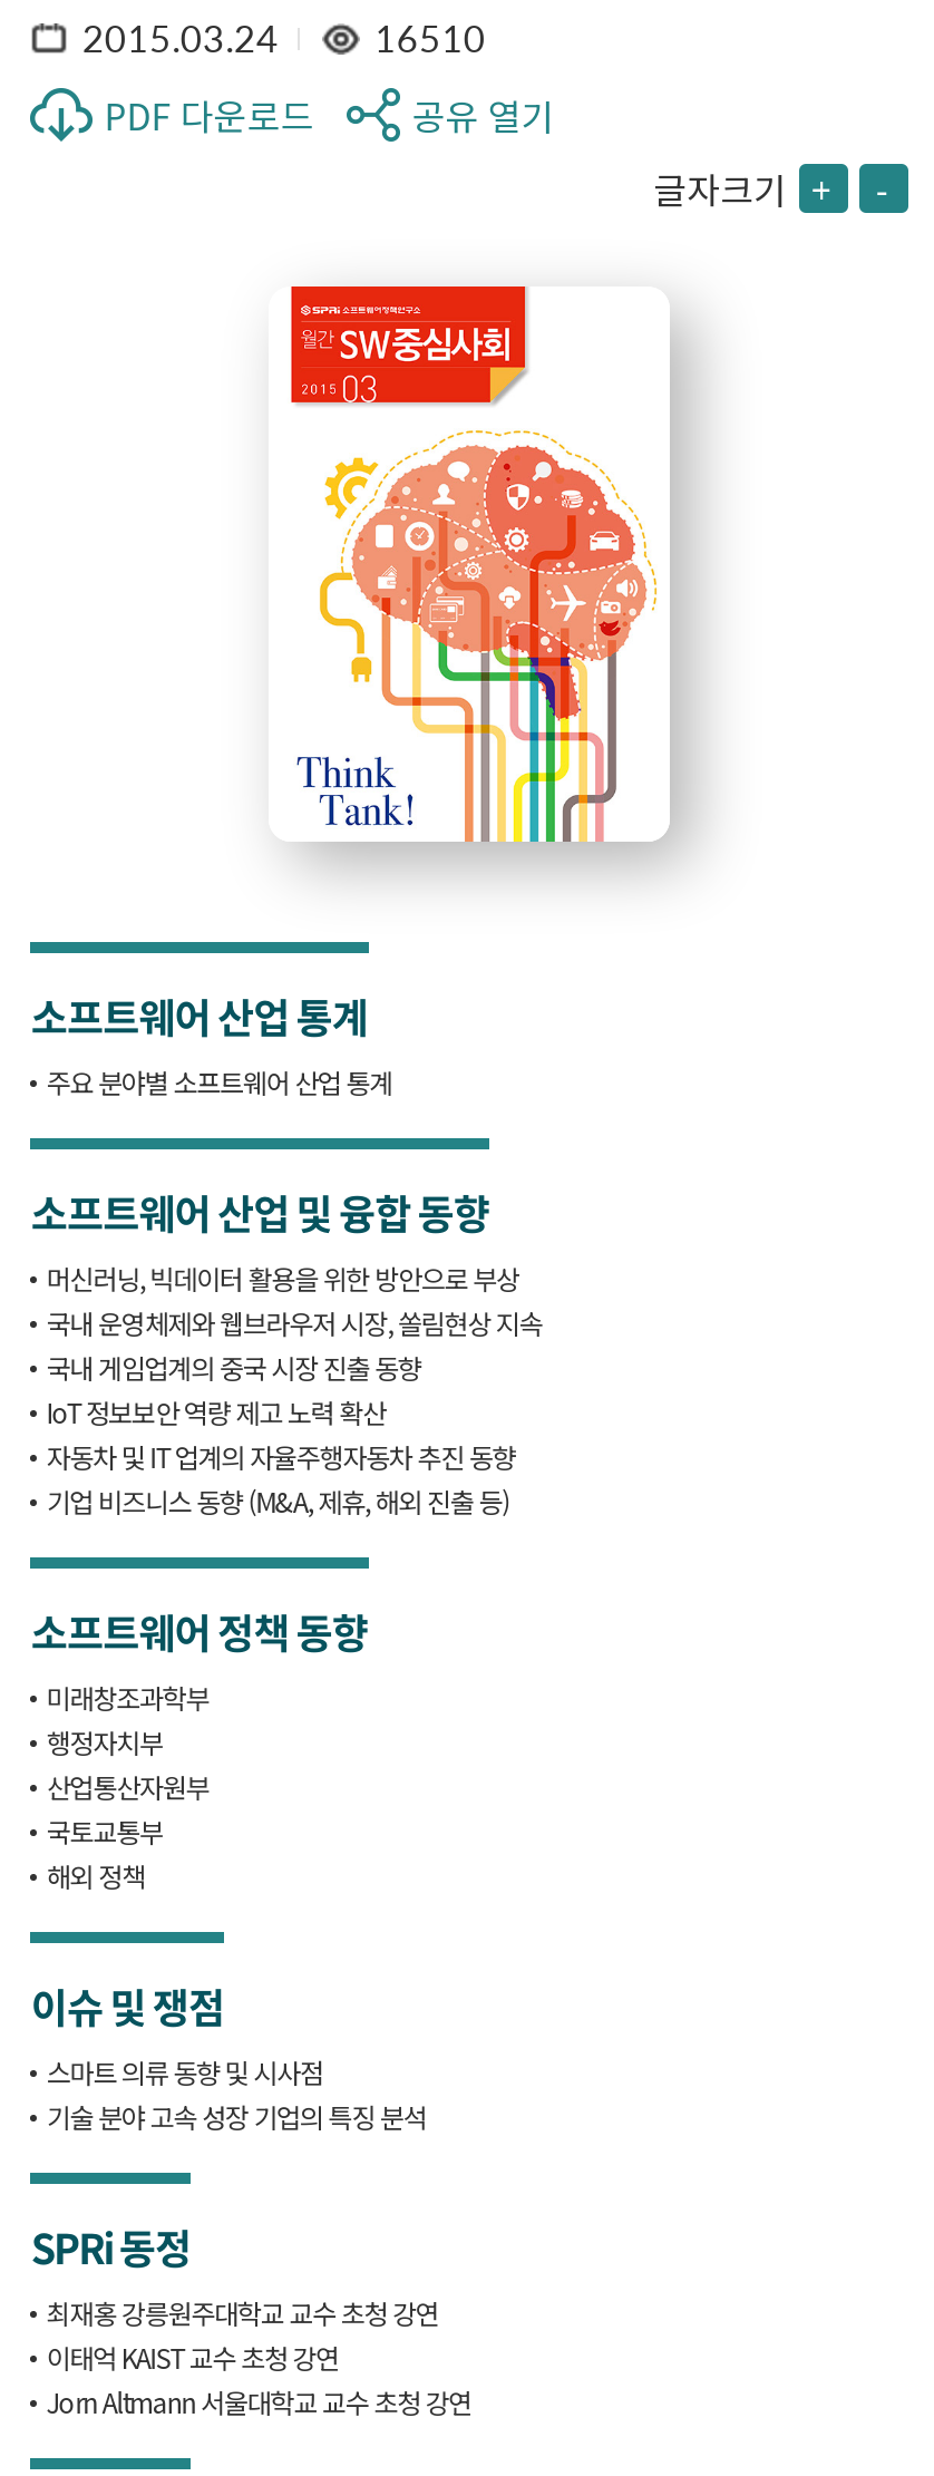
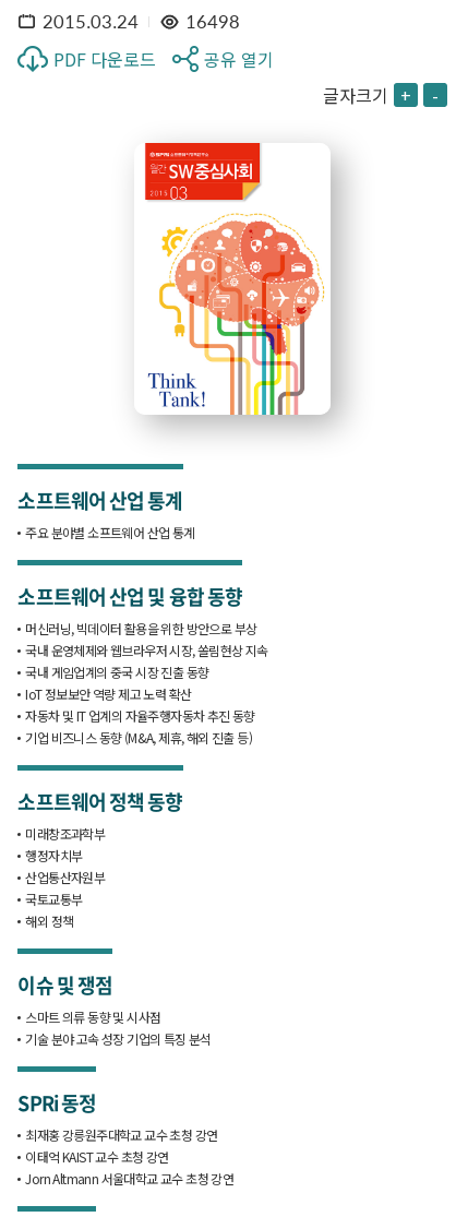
- 2015.03.24 16510
+ 2015.03.24 16498
